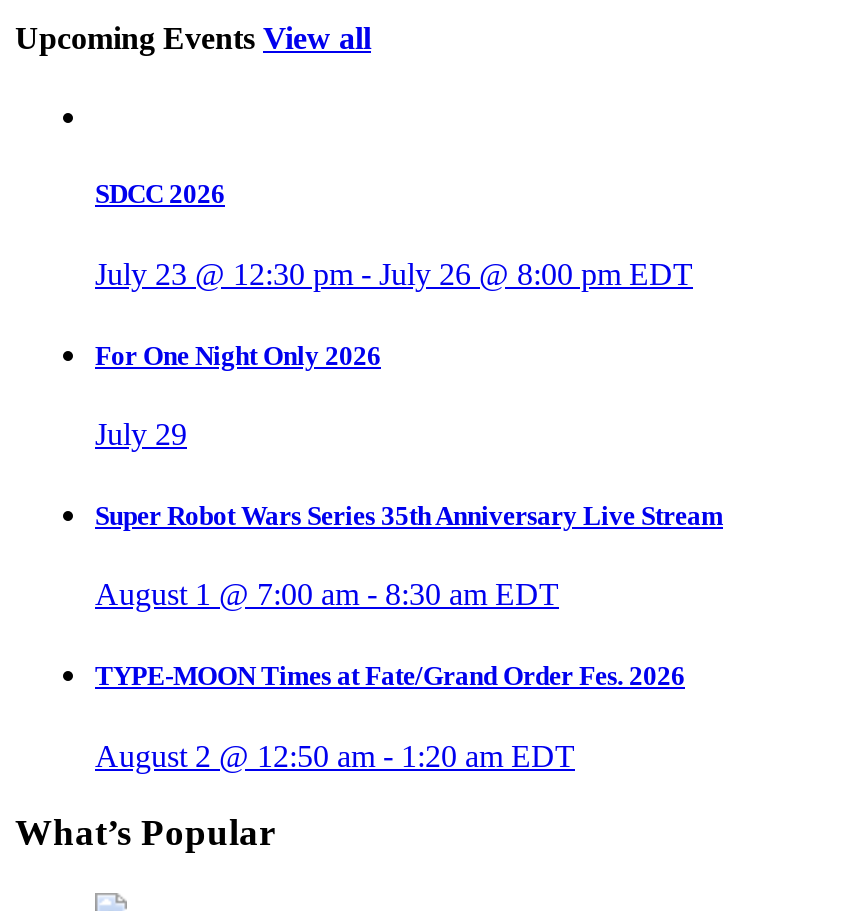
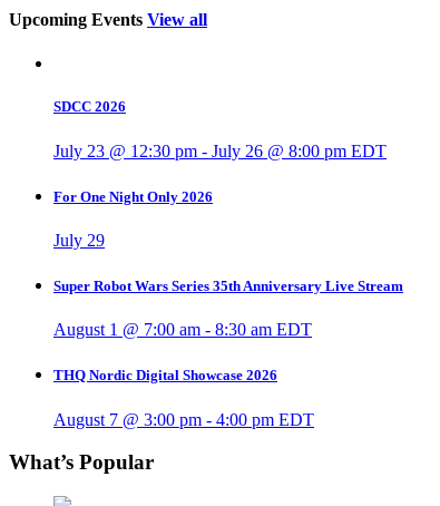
- TYPE-MOON Times at Fate/Grand Order Fes. 2026
+ THQ Nordic Digital Showcase 2026

- August 2 @ 12:50 am - 1:20 am EDT
+ August 7 @ 3:00 pm - 4:00 pm EDT
